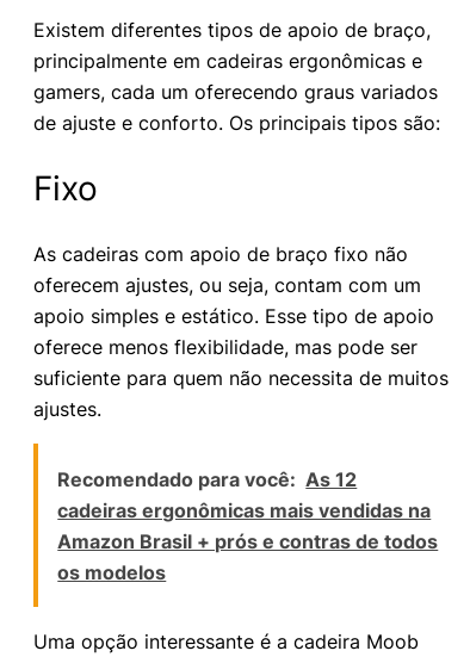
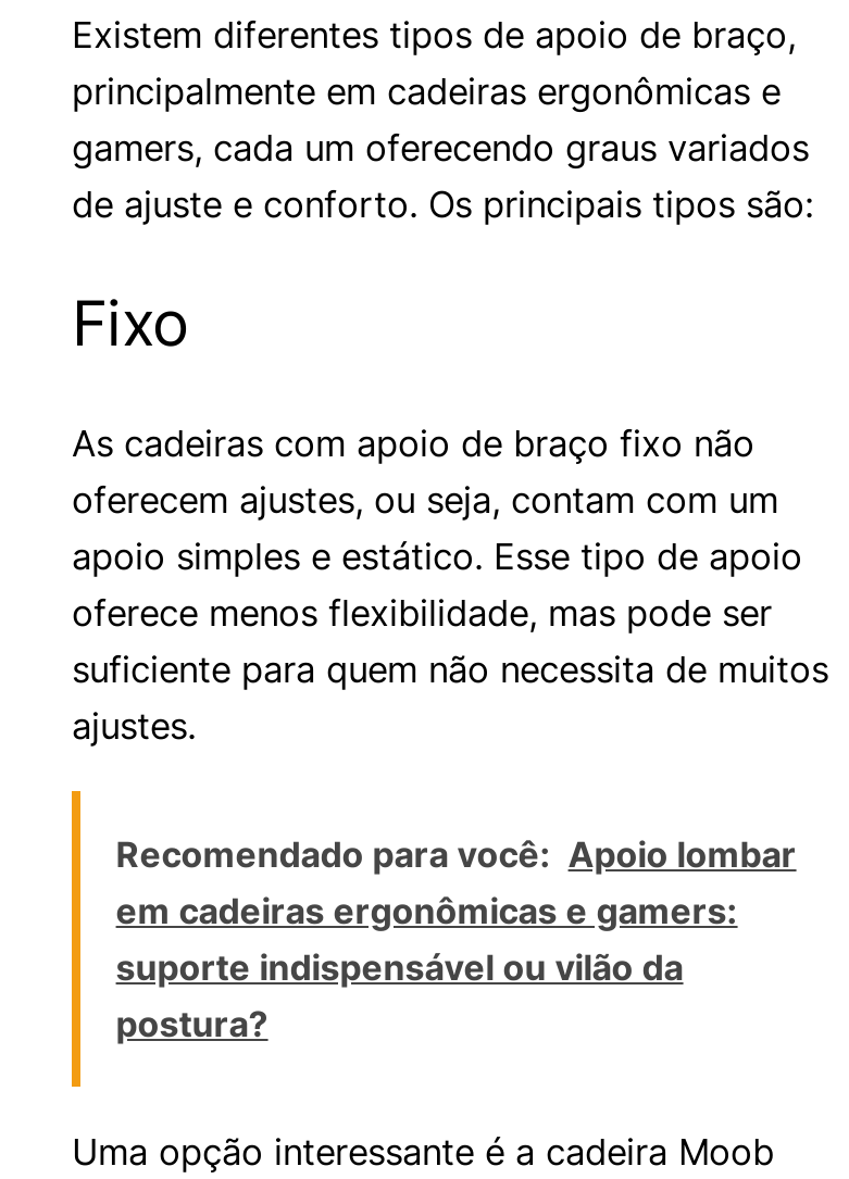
- Recomendado para você: As 12
- cadeiras ergonômicas mais vendidas na
- Amazon Brasil + prós e contras de todos
- os modelos
+ Recomendado para você: Apoio lombar
+ em cadeiras ergonômicas e gamers:
+ suporte indispensável ou vilão da
+ postura?
